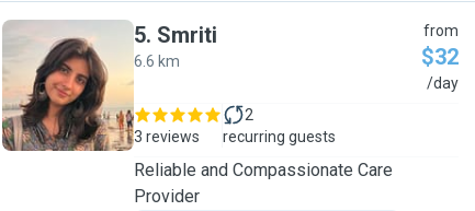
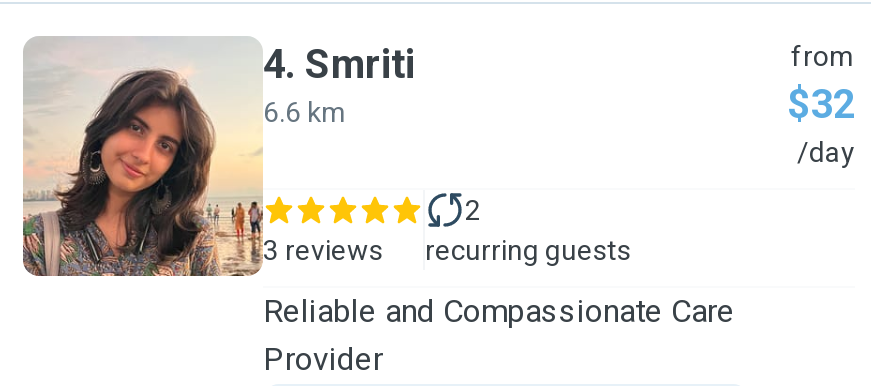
- 5. Smriti
+ 4. Smriti
